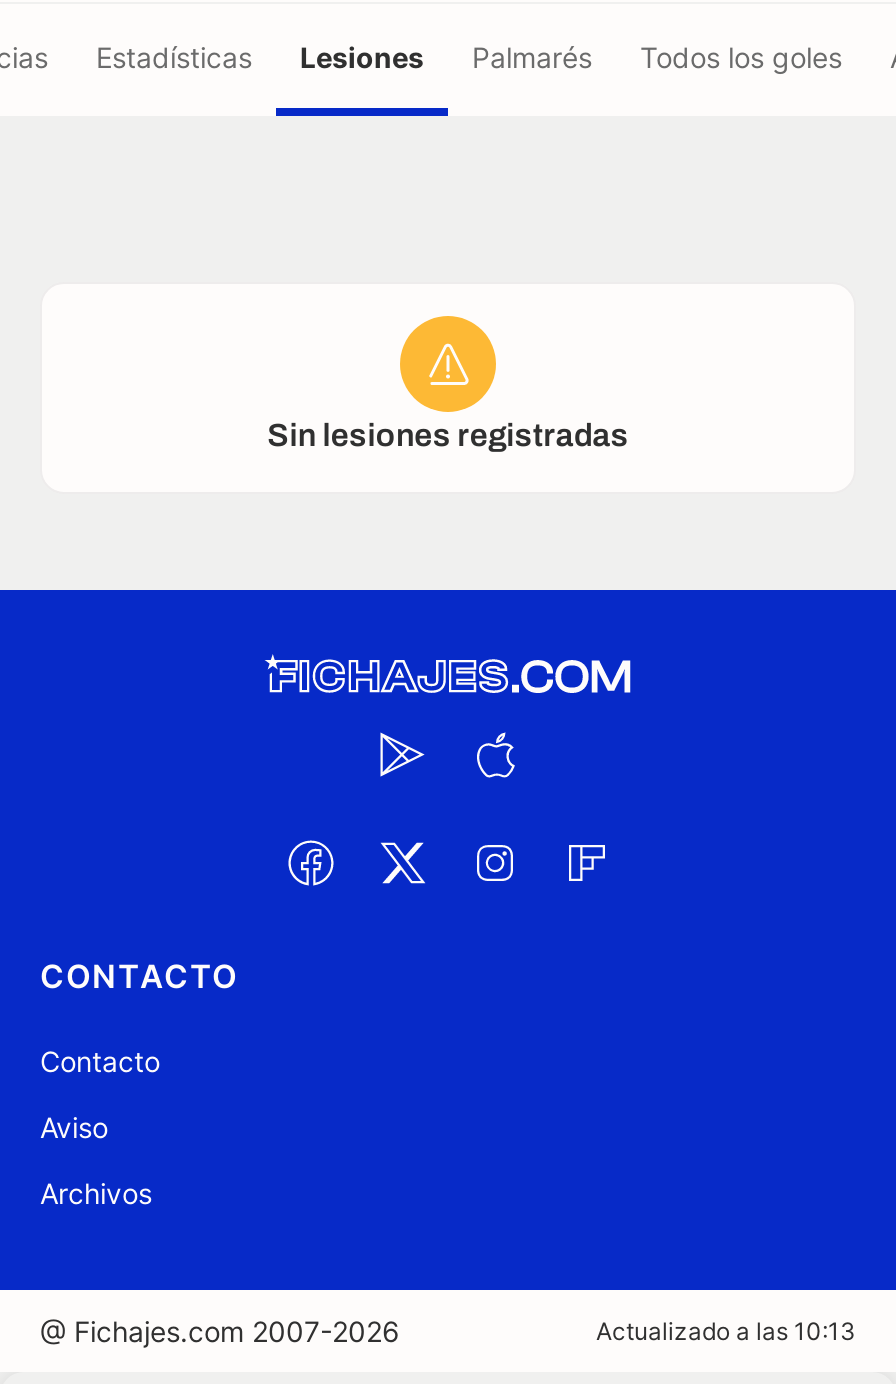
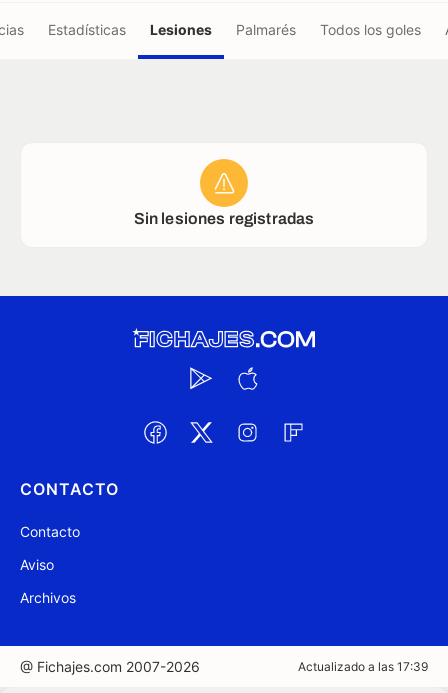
- Actualizado a las 10:13
+ Actualizado a las 17:39
